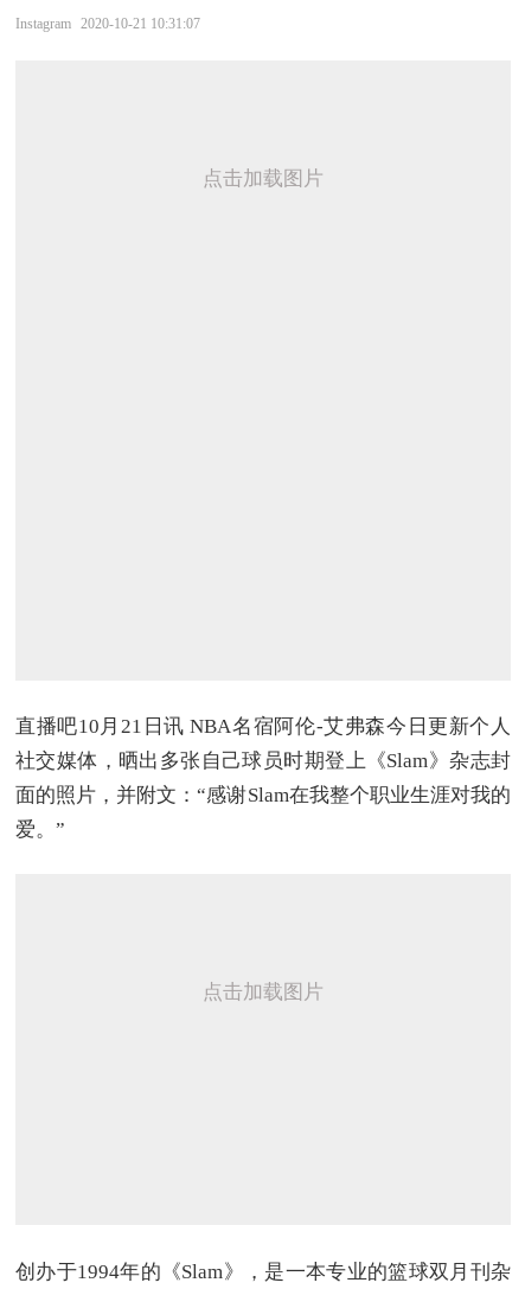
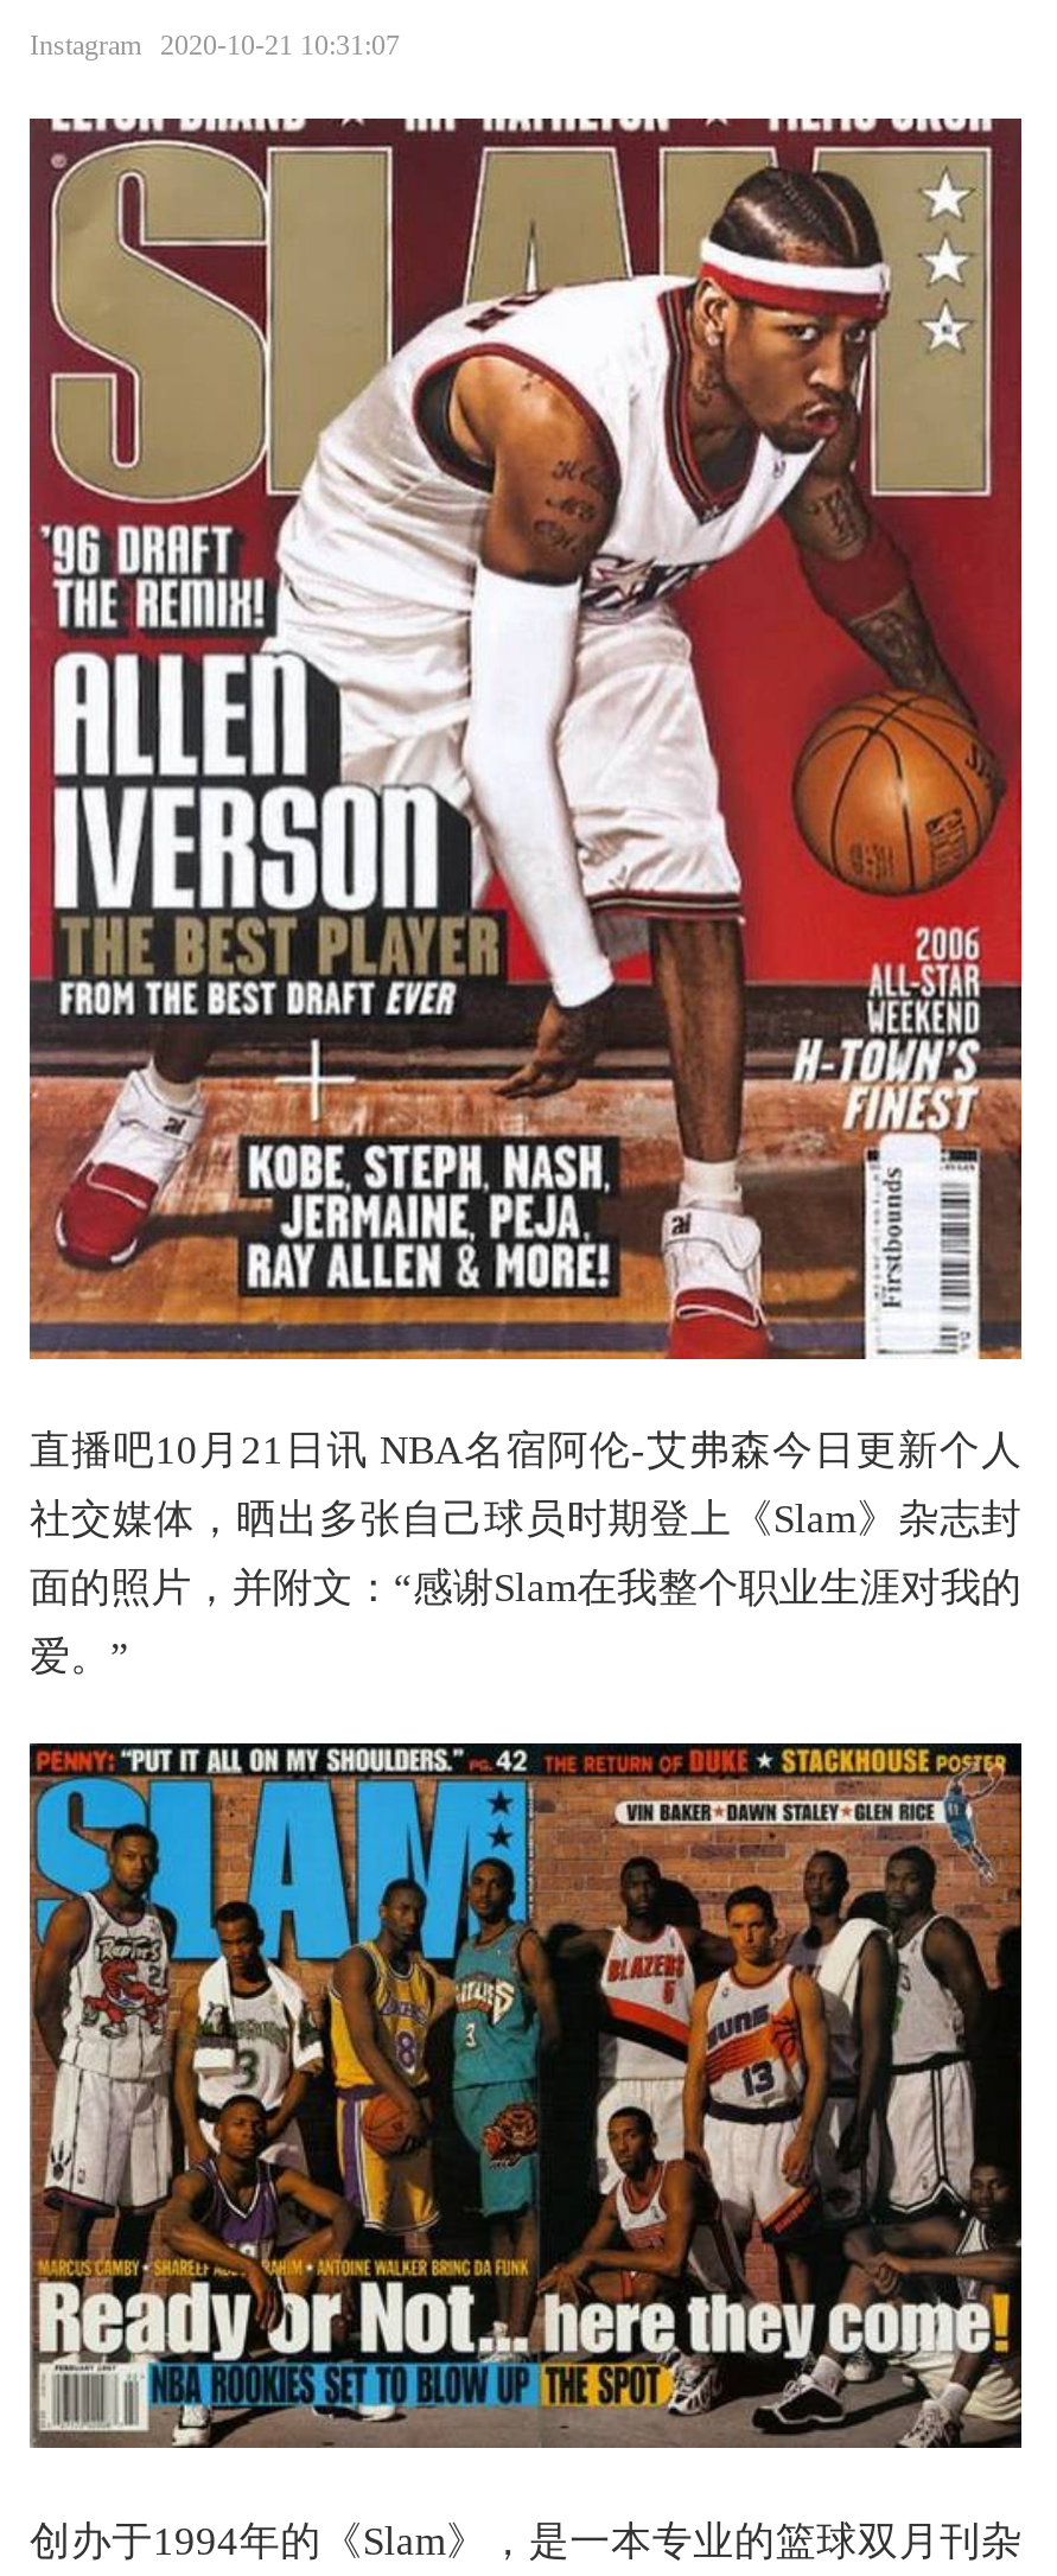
+ [image]

- 点击加载图片

+ [image]

- 点击加载图片
